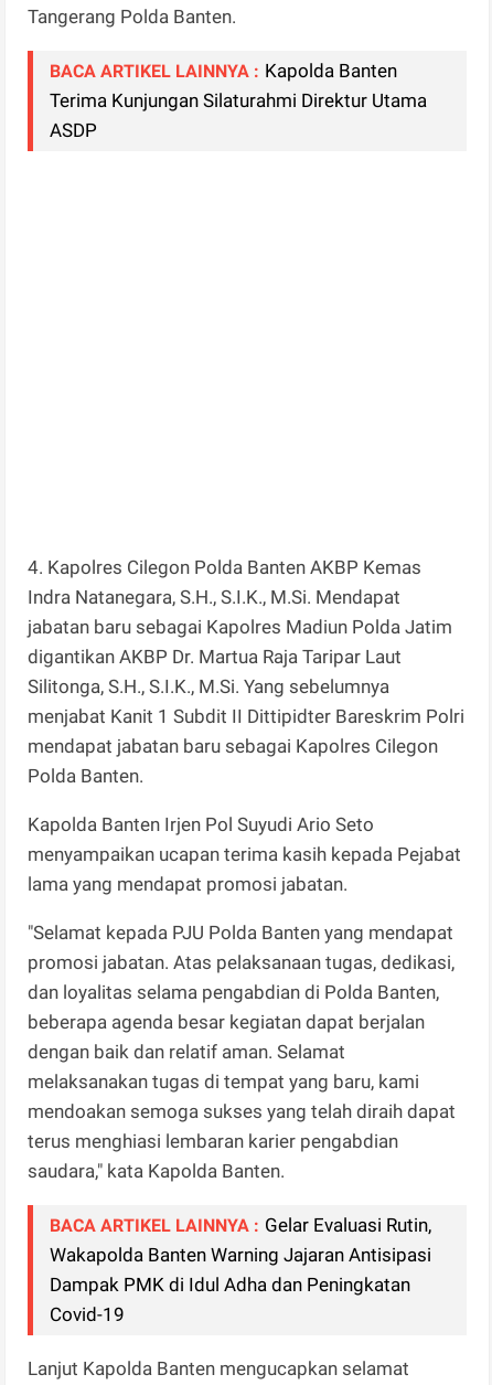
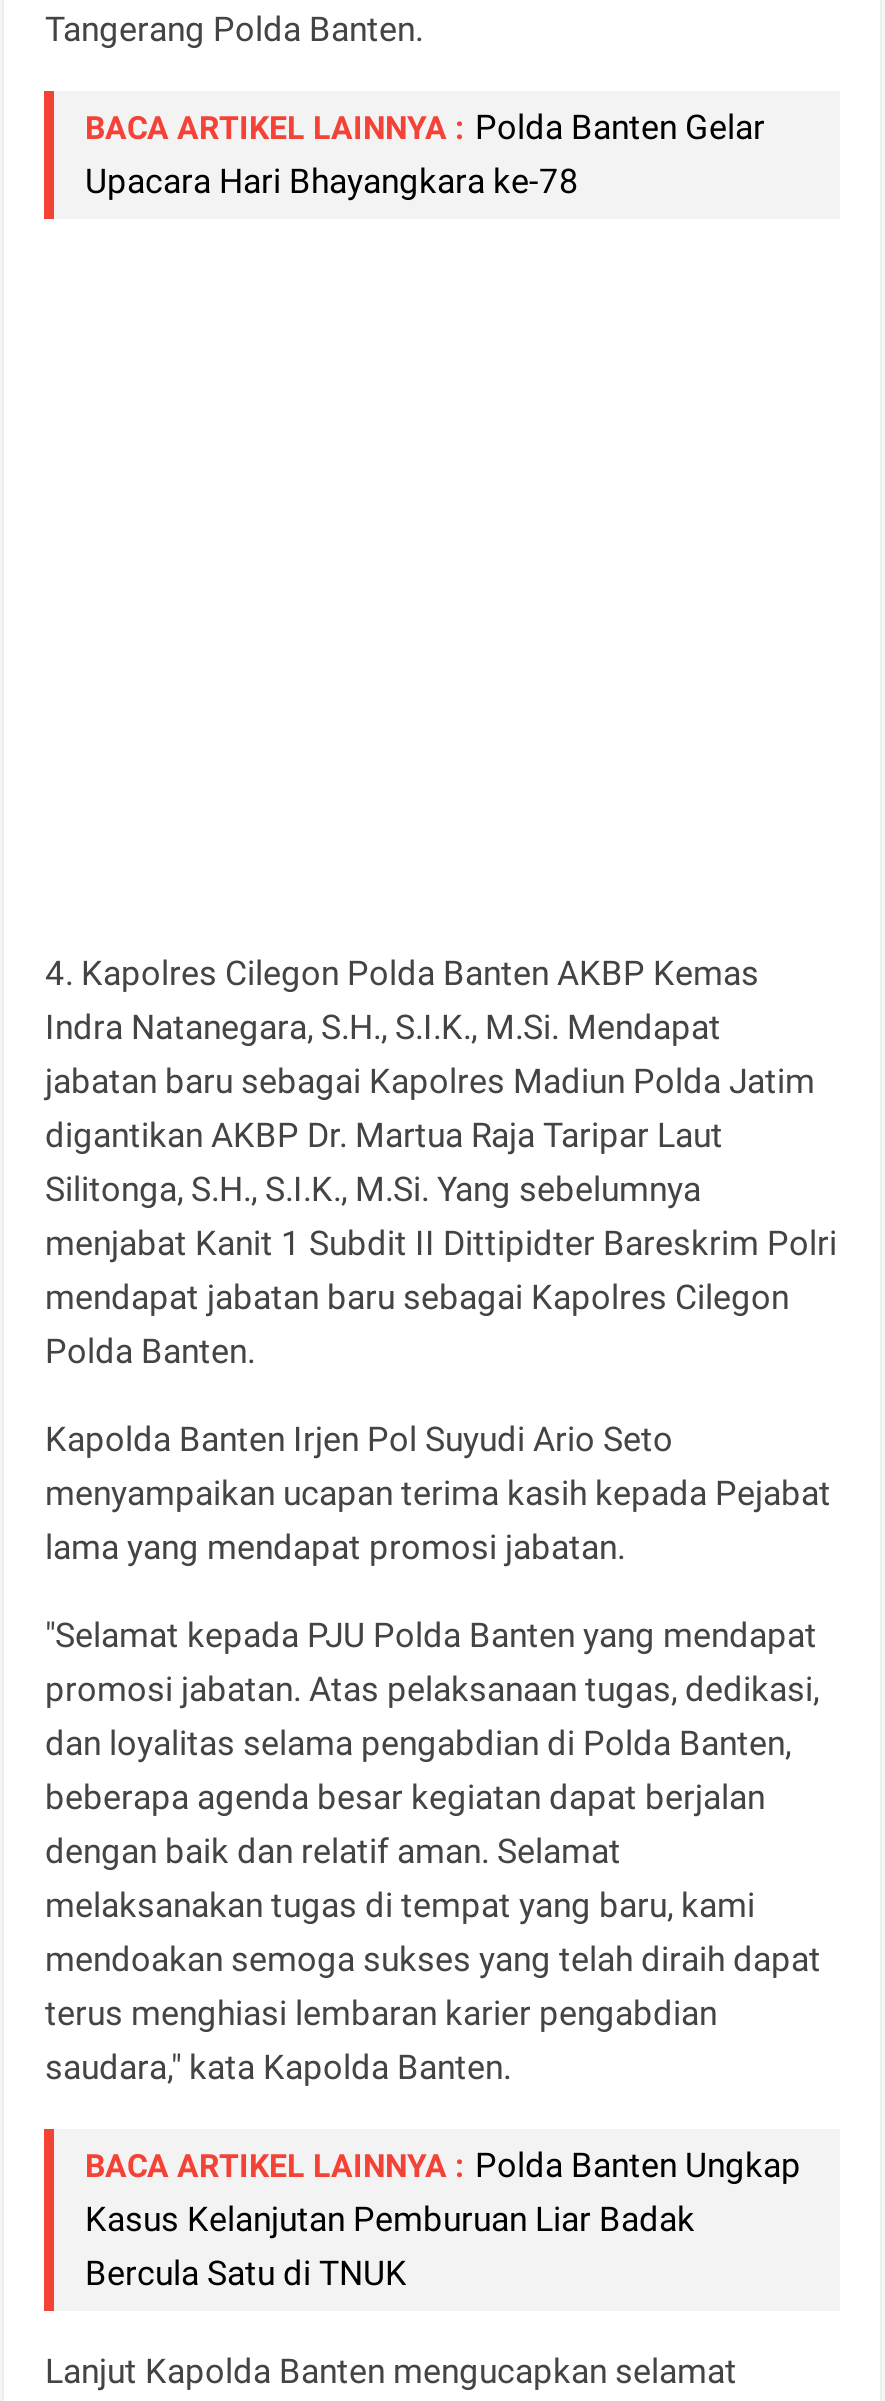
- BACA ARTIKEL LAINNYA : Kapolda Banten
- Terima Kunjungan Silaturahmi Direktur Utama
- ASDP
+ BACA ARTIKEL LAINNYA : Polda Banten Gelar
+ Upacara Hari Bhayangkara ke-78

- BACA ARTIKEL LAINNYA : Gelar Evaluasi Rutin,
- Wakapolda Banten Warning Jajaran Antisipasi
- Dampak PMK di Idul Adha dan Peningkatan
- Covid-19
+ BACA ARTIKEL LAINNYA : Polda Banten Ungkap
+ Kasus Kelanjutan Pemburuan Liar Badak
+ Bercula Satu di TNUK
